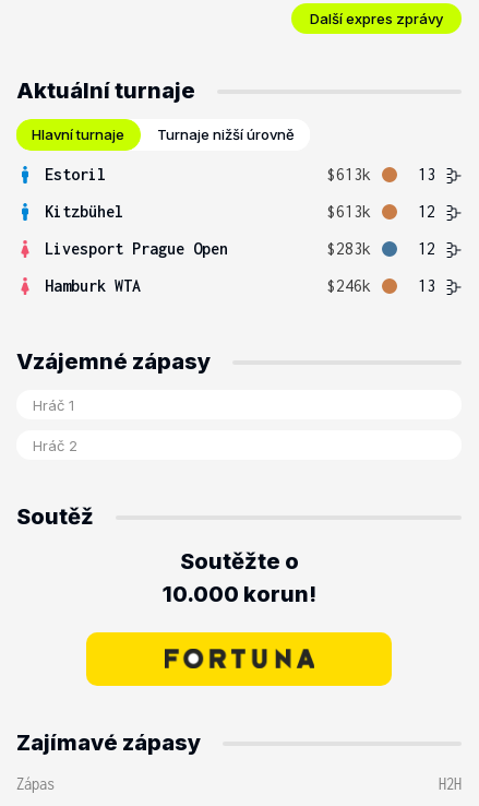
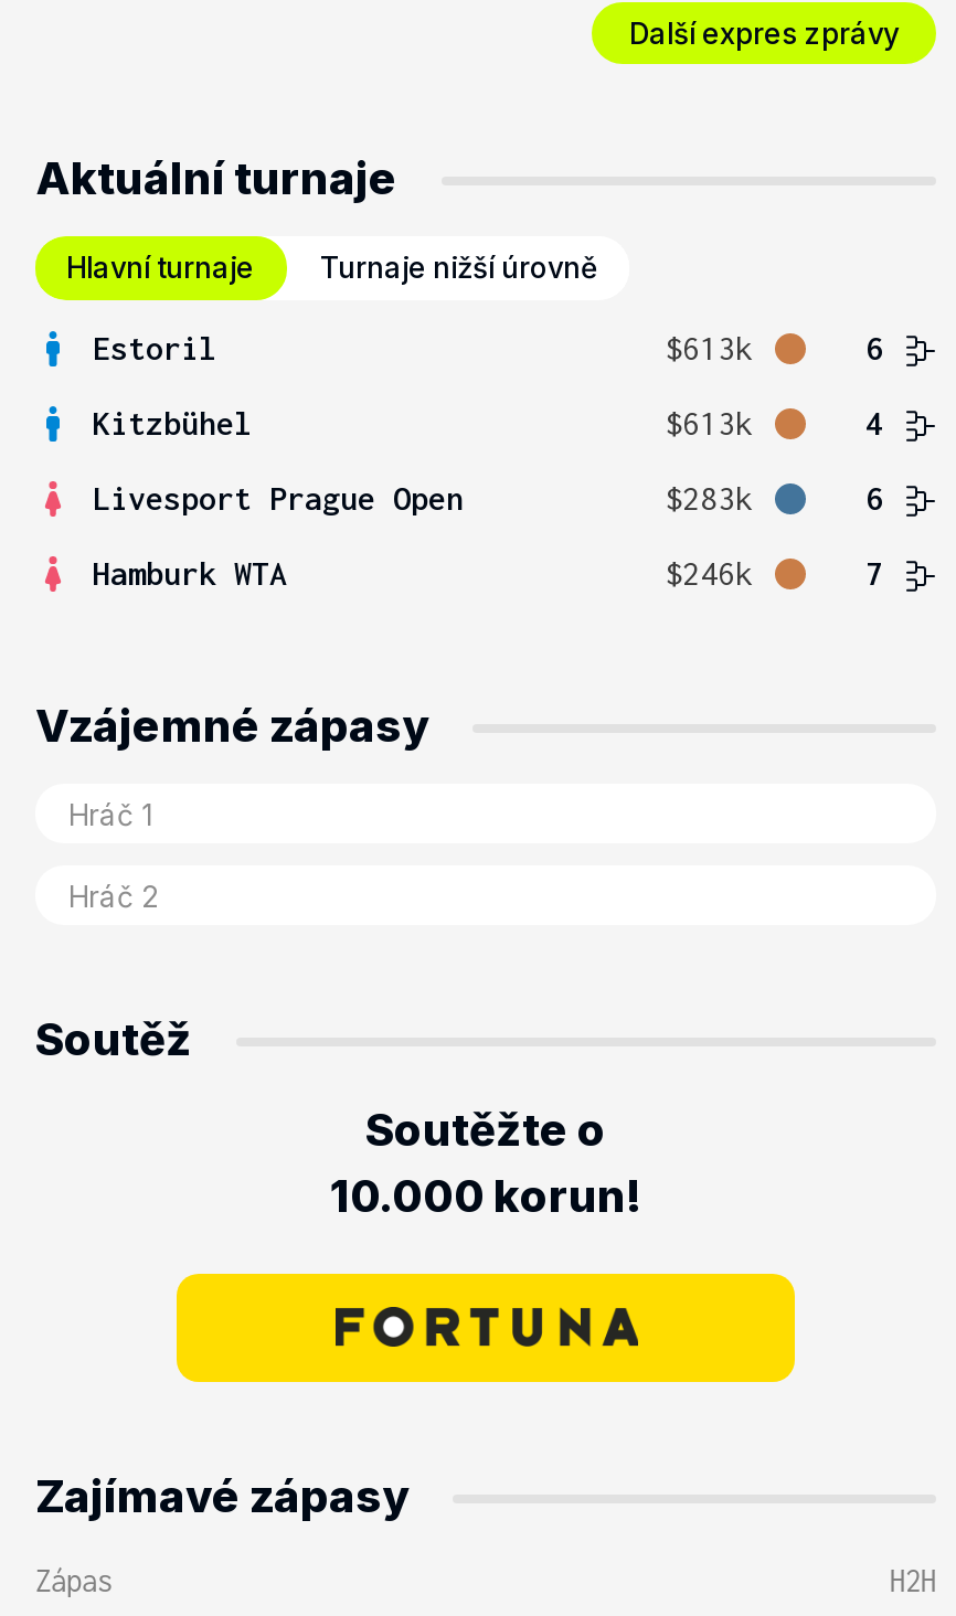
- 13
+ 6

- 12
+ 4

- 12
+ 6

- 13
+ 7
